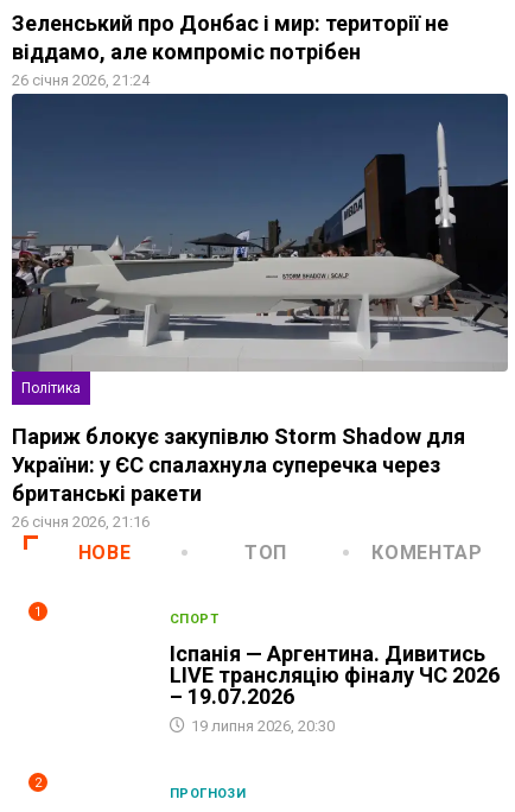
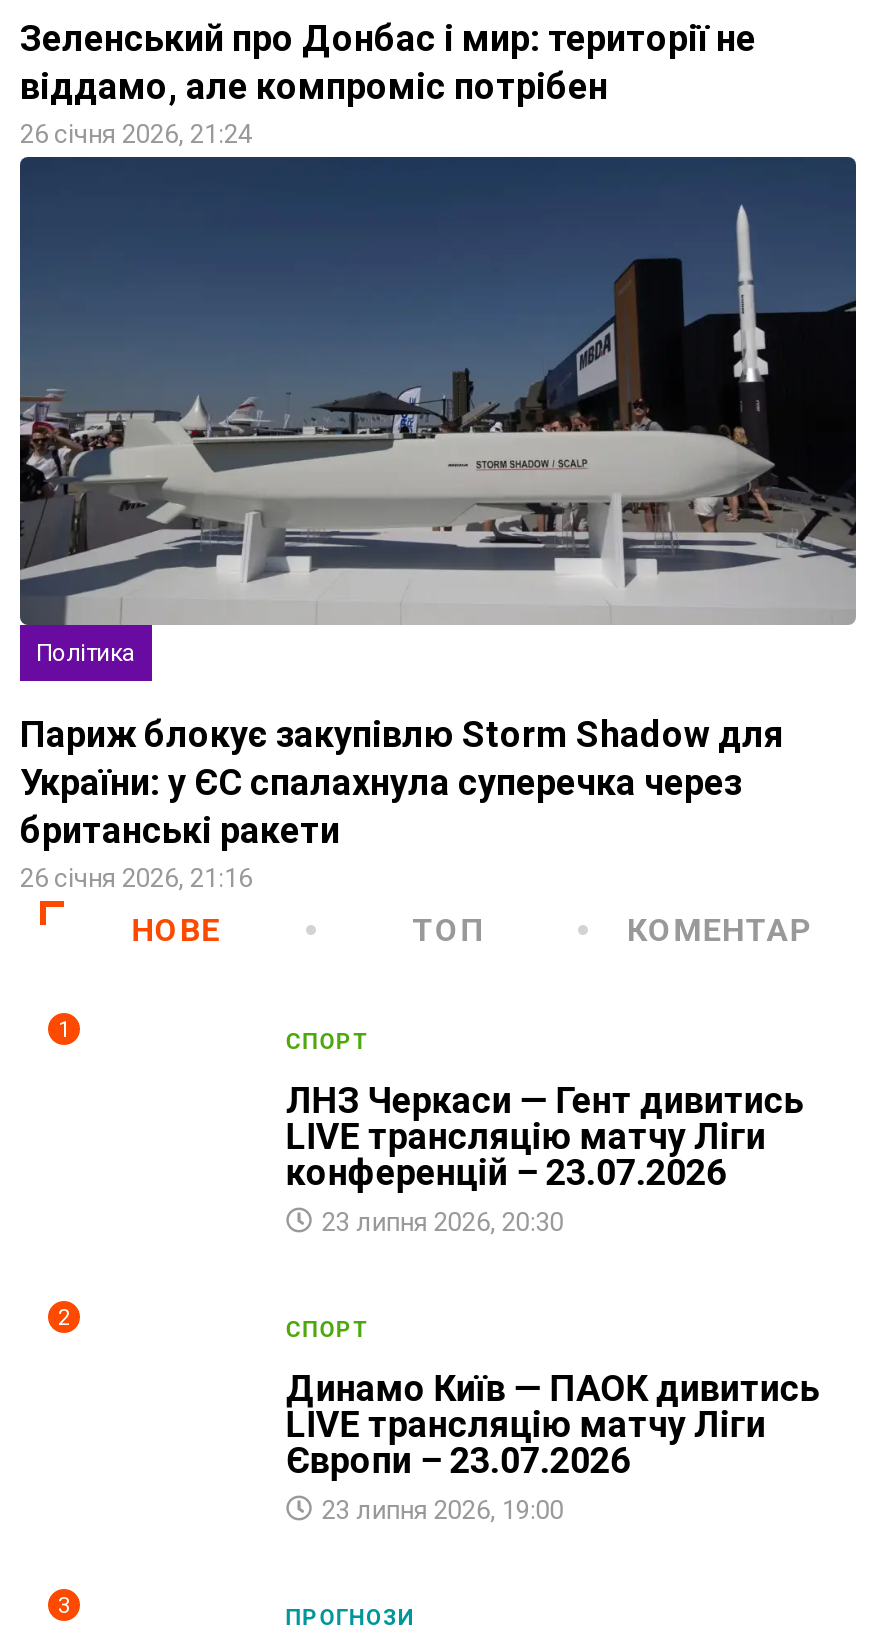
- Іспанія — Аргентина. Дивитись
- LIVE трансляцію фіналу ЧС 2026
- – 19.07.2026
- 19 липня 2026, 20:30
+ ЛНЗ Черкаси — Гент дивитись
+ LIVE трансляцію матчу Ліги
+ конференцій – 23.07.2026
+ 23 липня 2026, 20:30

+ СПОРТ
+ Динамо Київ — ПАОК дивитись
+ LIVE трансляцію матчу Ліги
+ Європи – 23.07.2026
+ 23 липня 2026, 19:00
+ 3
